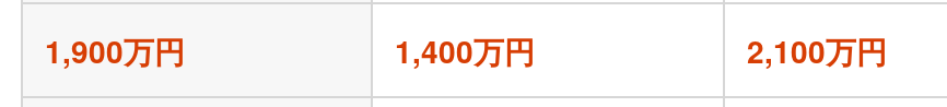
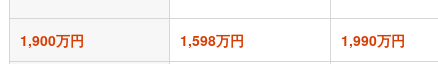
- 1,400万円
+ 1,598万円

- 2,100万円
+ 1,990万円
